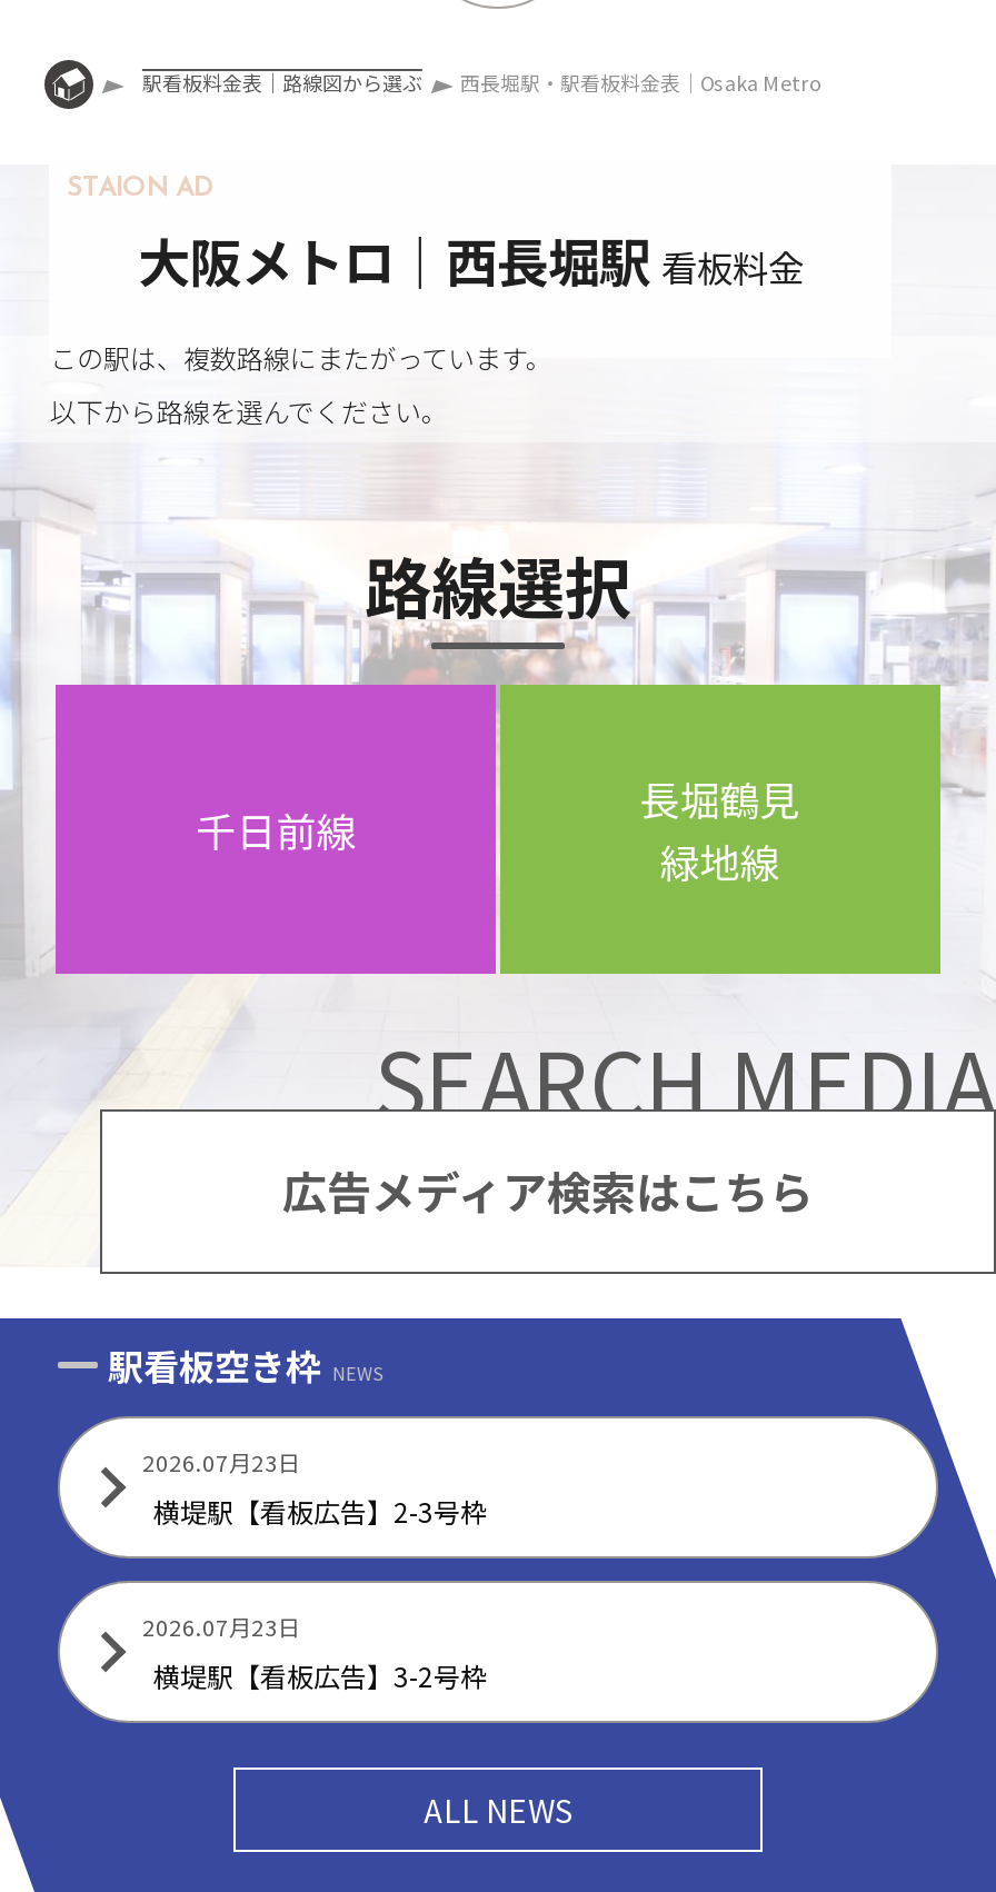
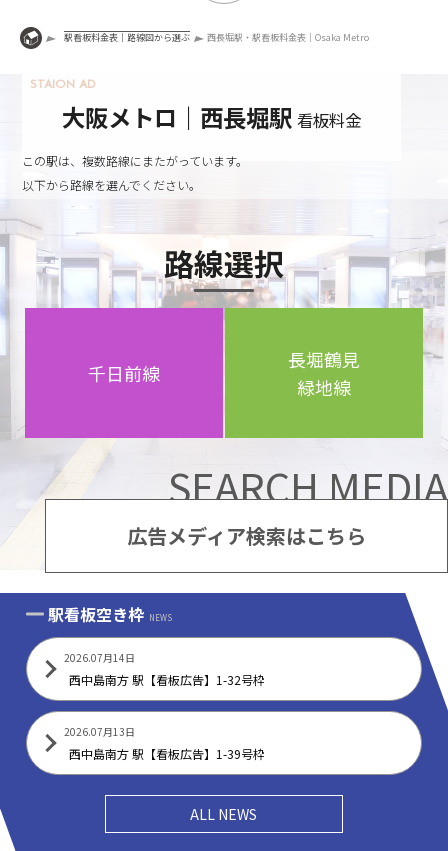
- 2026.07月23日
- 横堤駅【看板広告】2-3号枠
+ 2026.07月14日
+ 西中島南方 駅【看板広告】1-32号枠

- 2026.07月23日
- 横堤駅【看板広告】3-2号枠
+ 2026.07月13日
+ 西中島南方 駅【看板広告】1-39号枠
